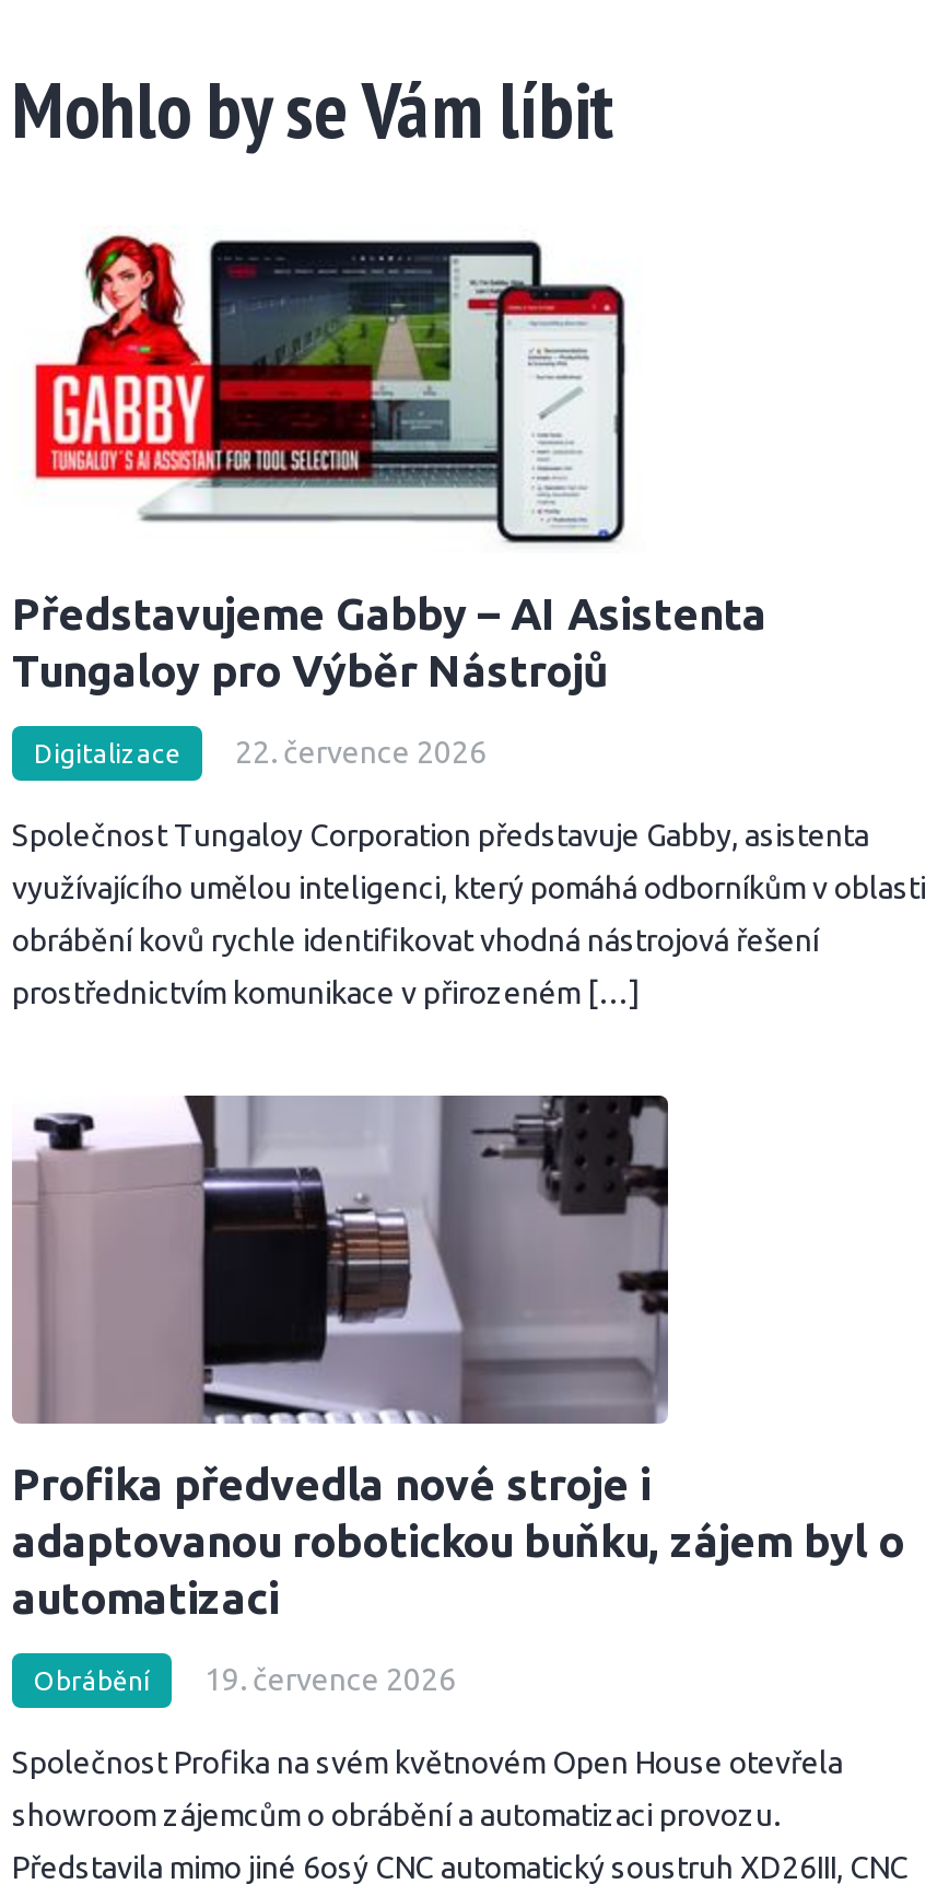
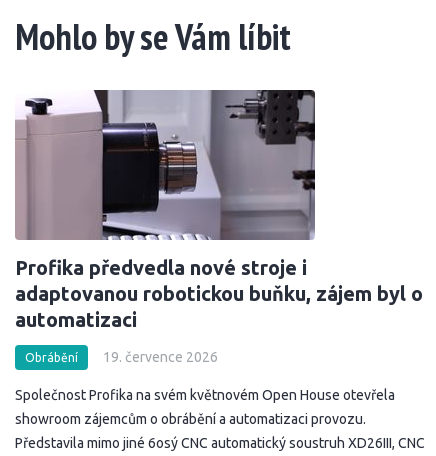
- [image]
- Představujeme Gabby – AI Asistenta
- Tungaloy pro Výběr Nástrojů
- Digitalizace
- 22. července 2026
- Společnost Tungaloy Corporation představuje Gabby, asistenta
- využívajícího umělou inteligenci, který pomáhá odborníkům v oblasti
- obrábění kovů rychle identifikovat vhodná nástrojová řešení
- prostřednictvím komunikace v přirozeném […]
